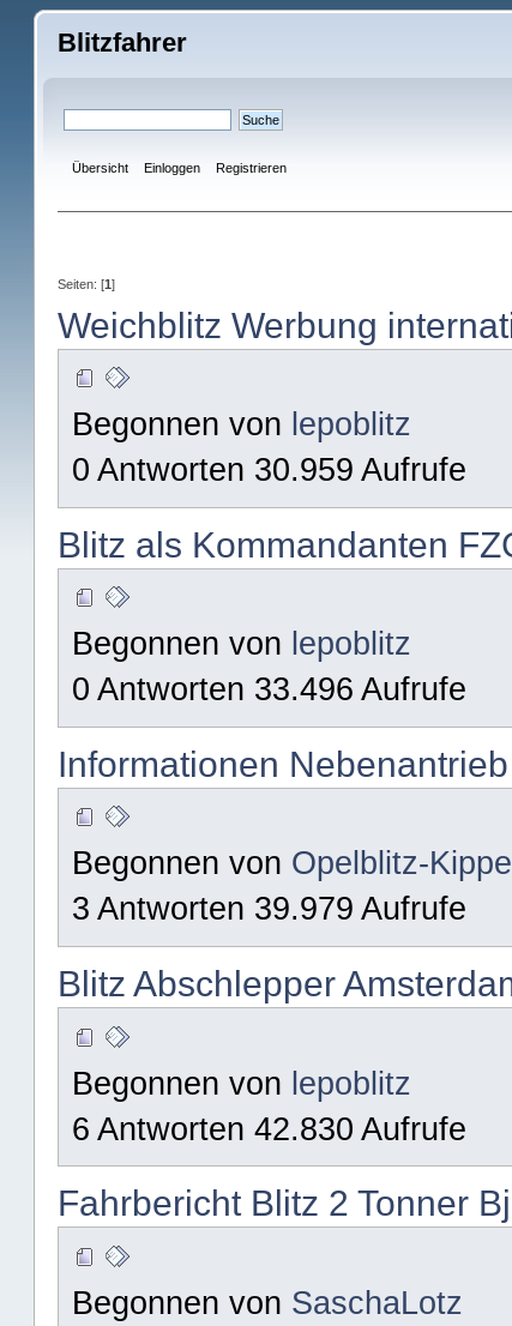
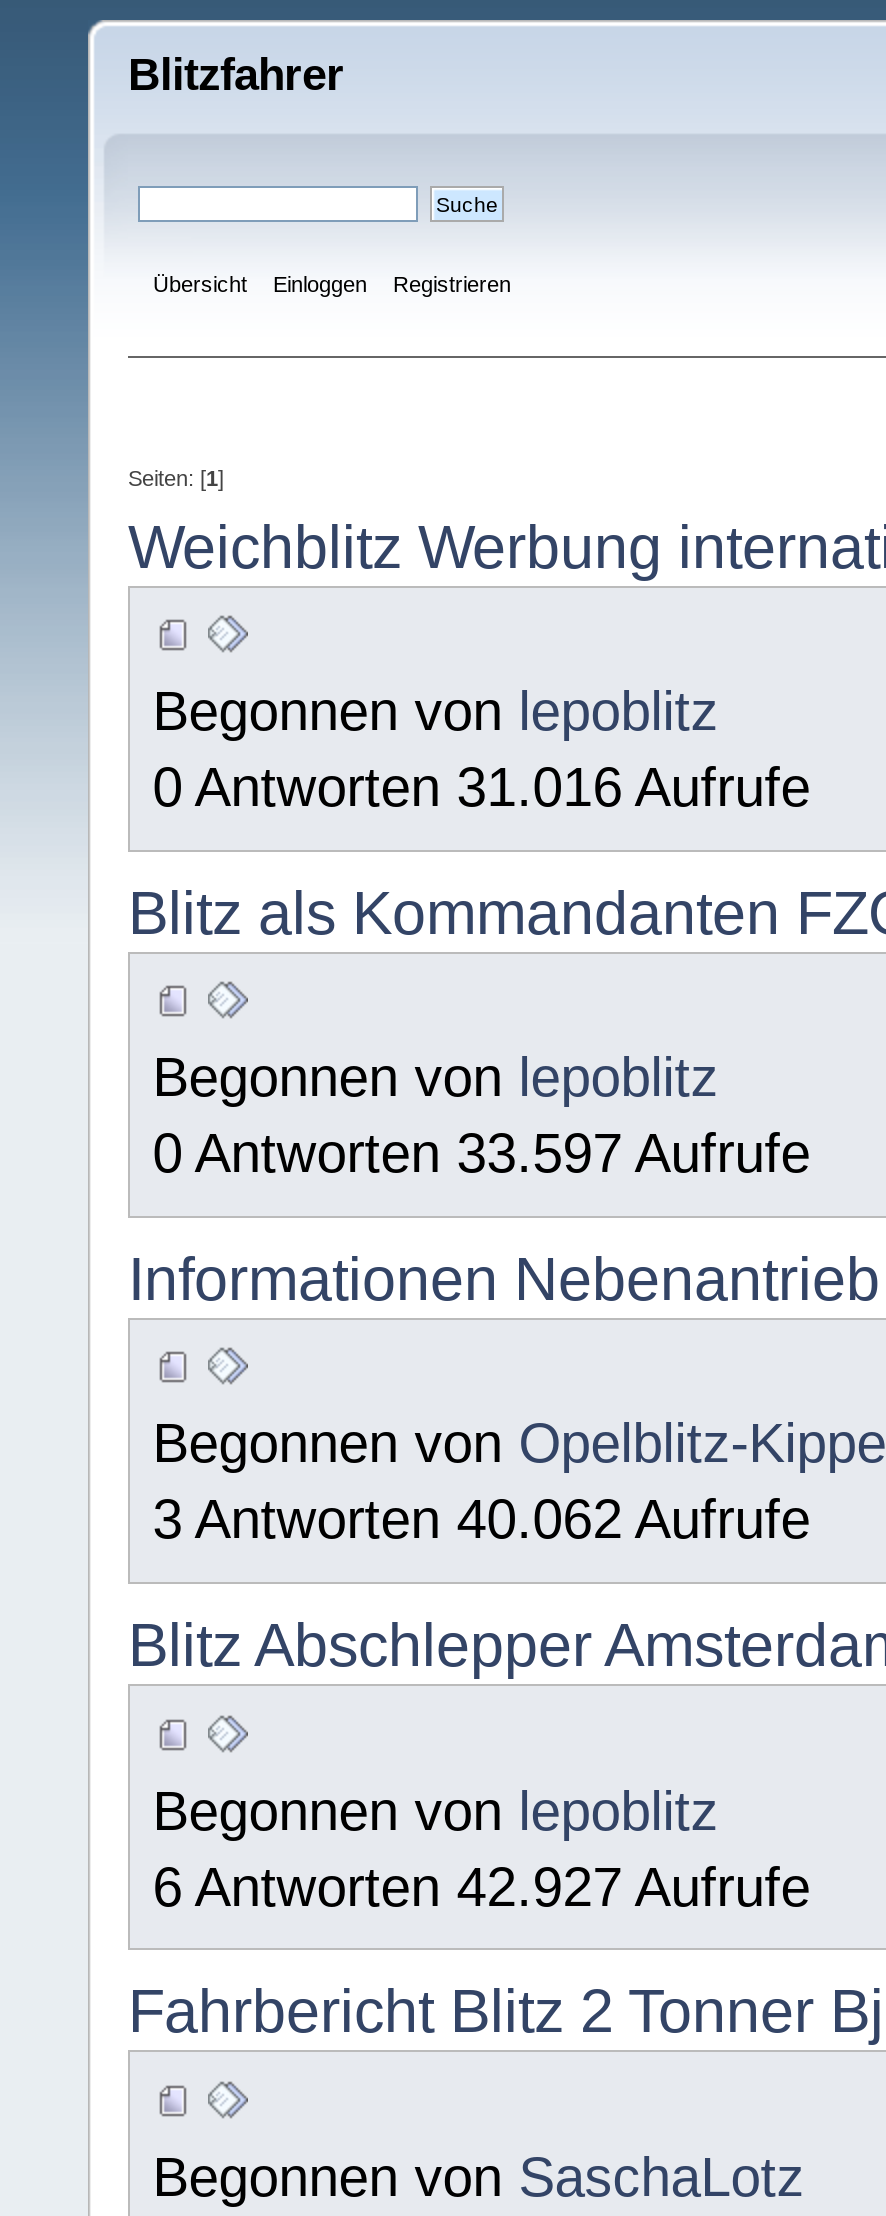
- 0 Antworten 30.959 Aufrufe
+ 0 Antworten 31.016 Aufrufe

- 0 Antworten 33.496 Aufrufe
+ 0 Antworten 33.597 Aufrufe

- 3 Antworten 39.979 Aufrufe
+ 3 Antworten 40.062 Aufrufe

- 6 Antworten 42.830 Aufrufe
+ 6 Antworten 42.927 Aufrufe
